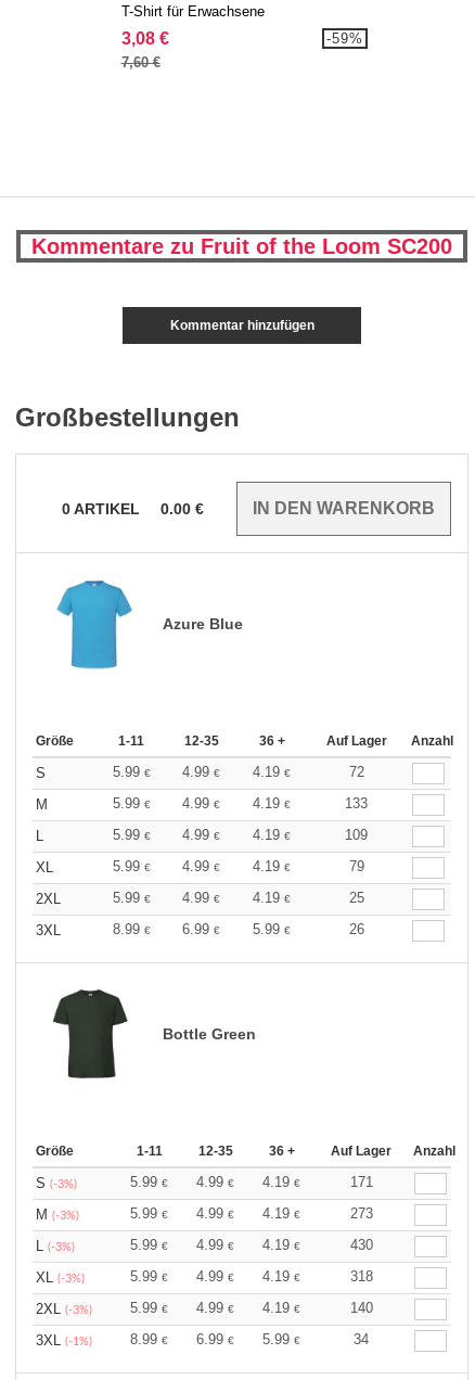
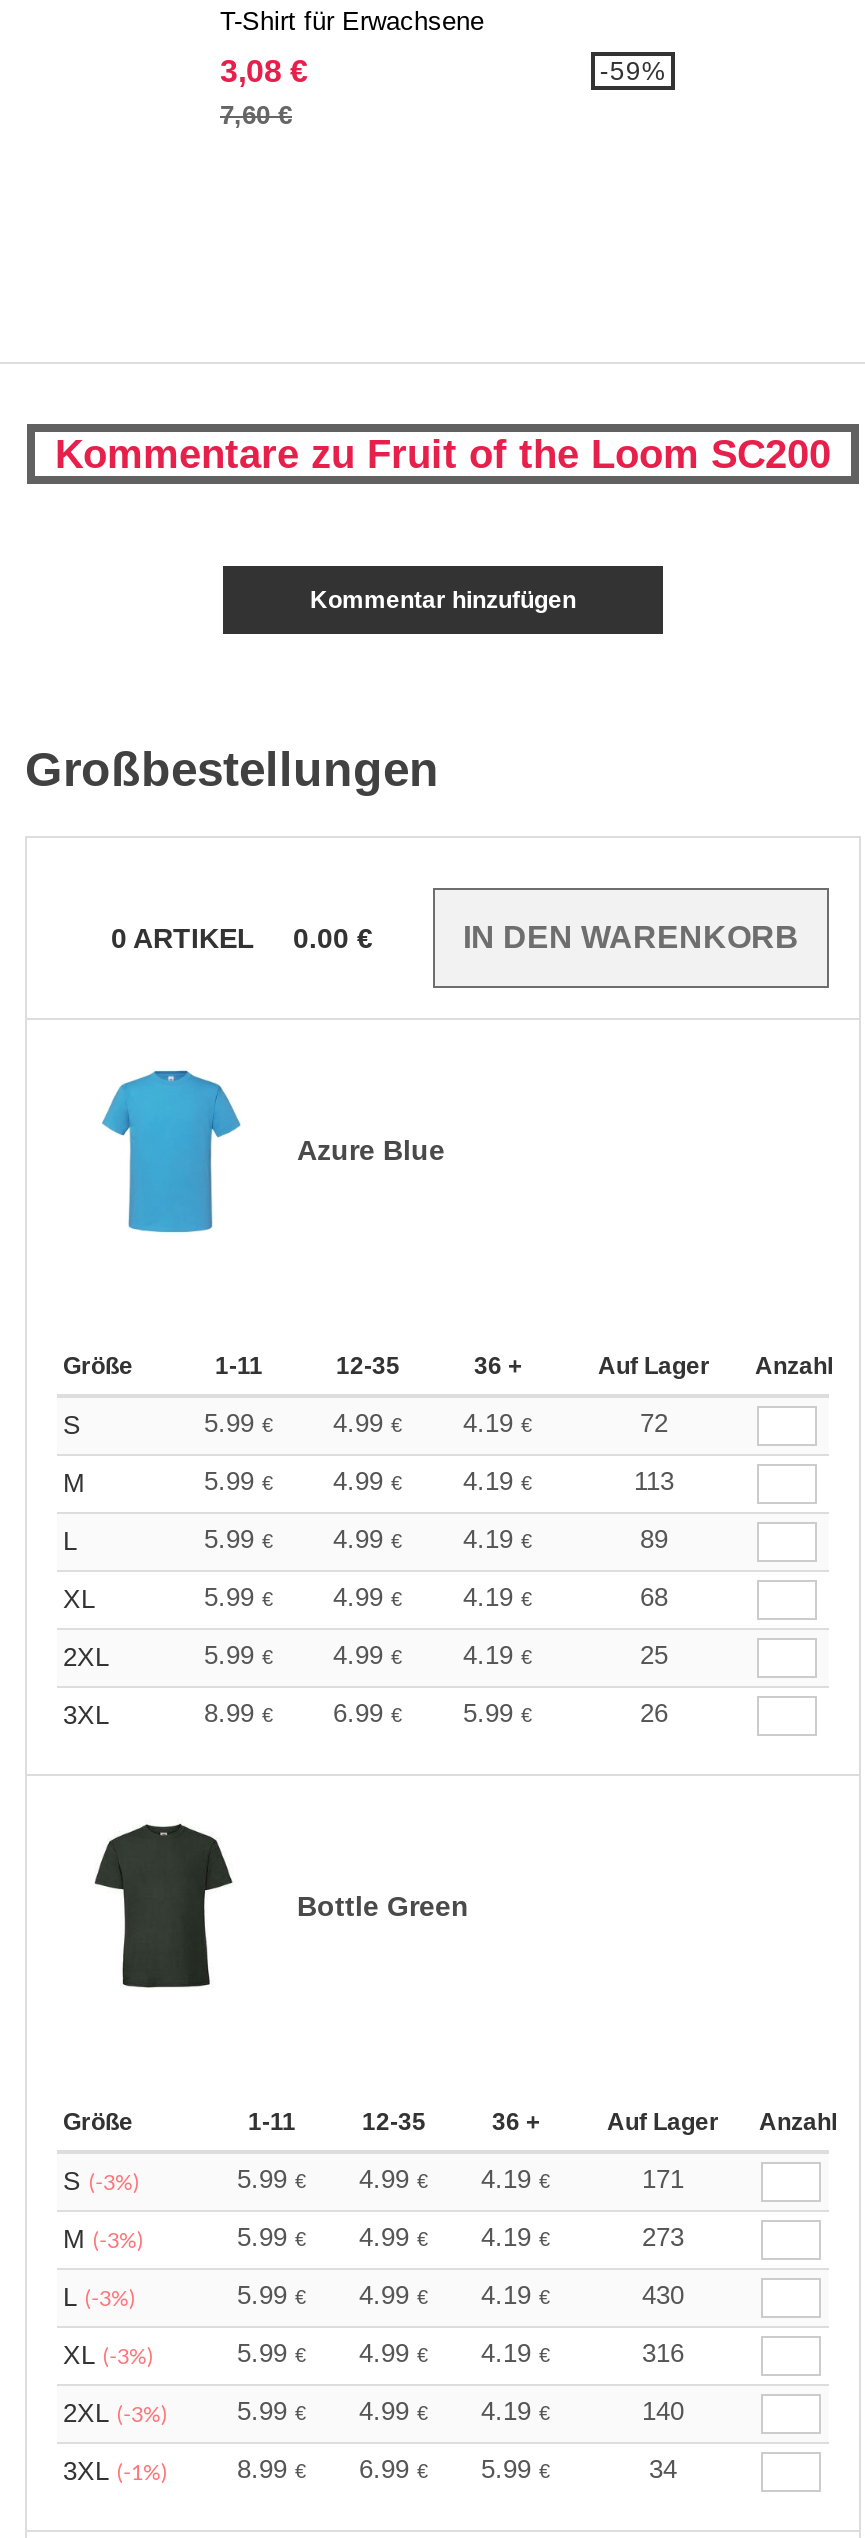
- 133
+ 113

- 109
+ 89

- 79
+ 68

- 318
+ 316
